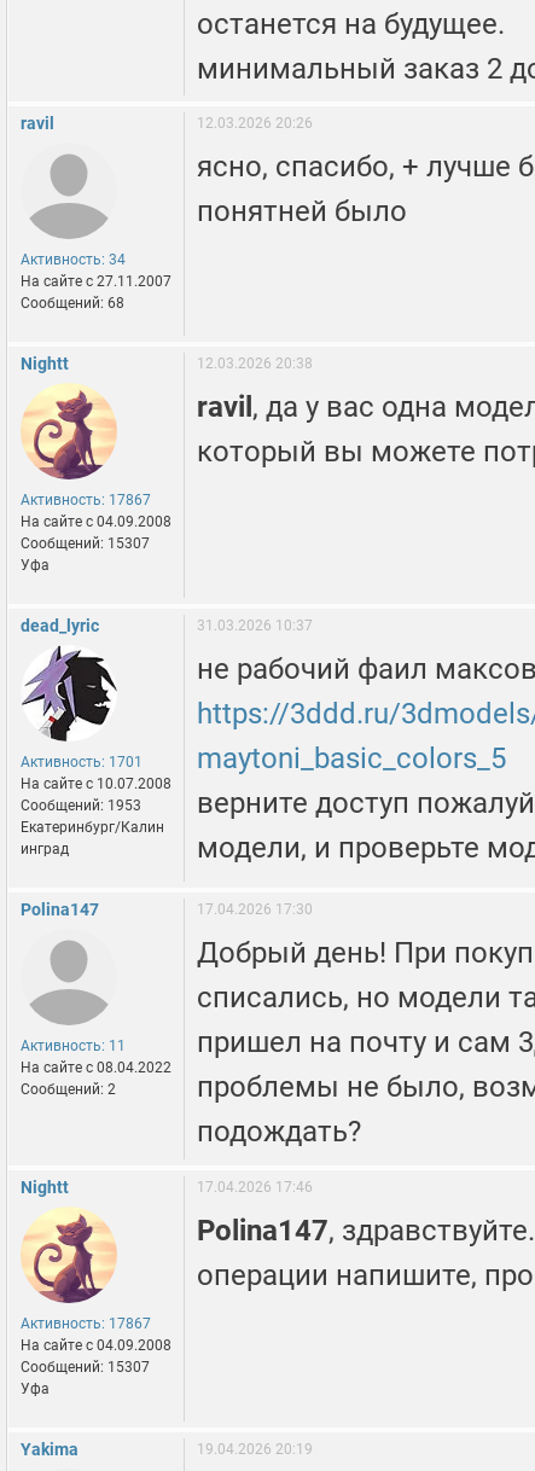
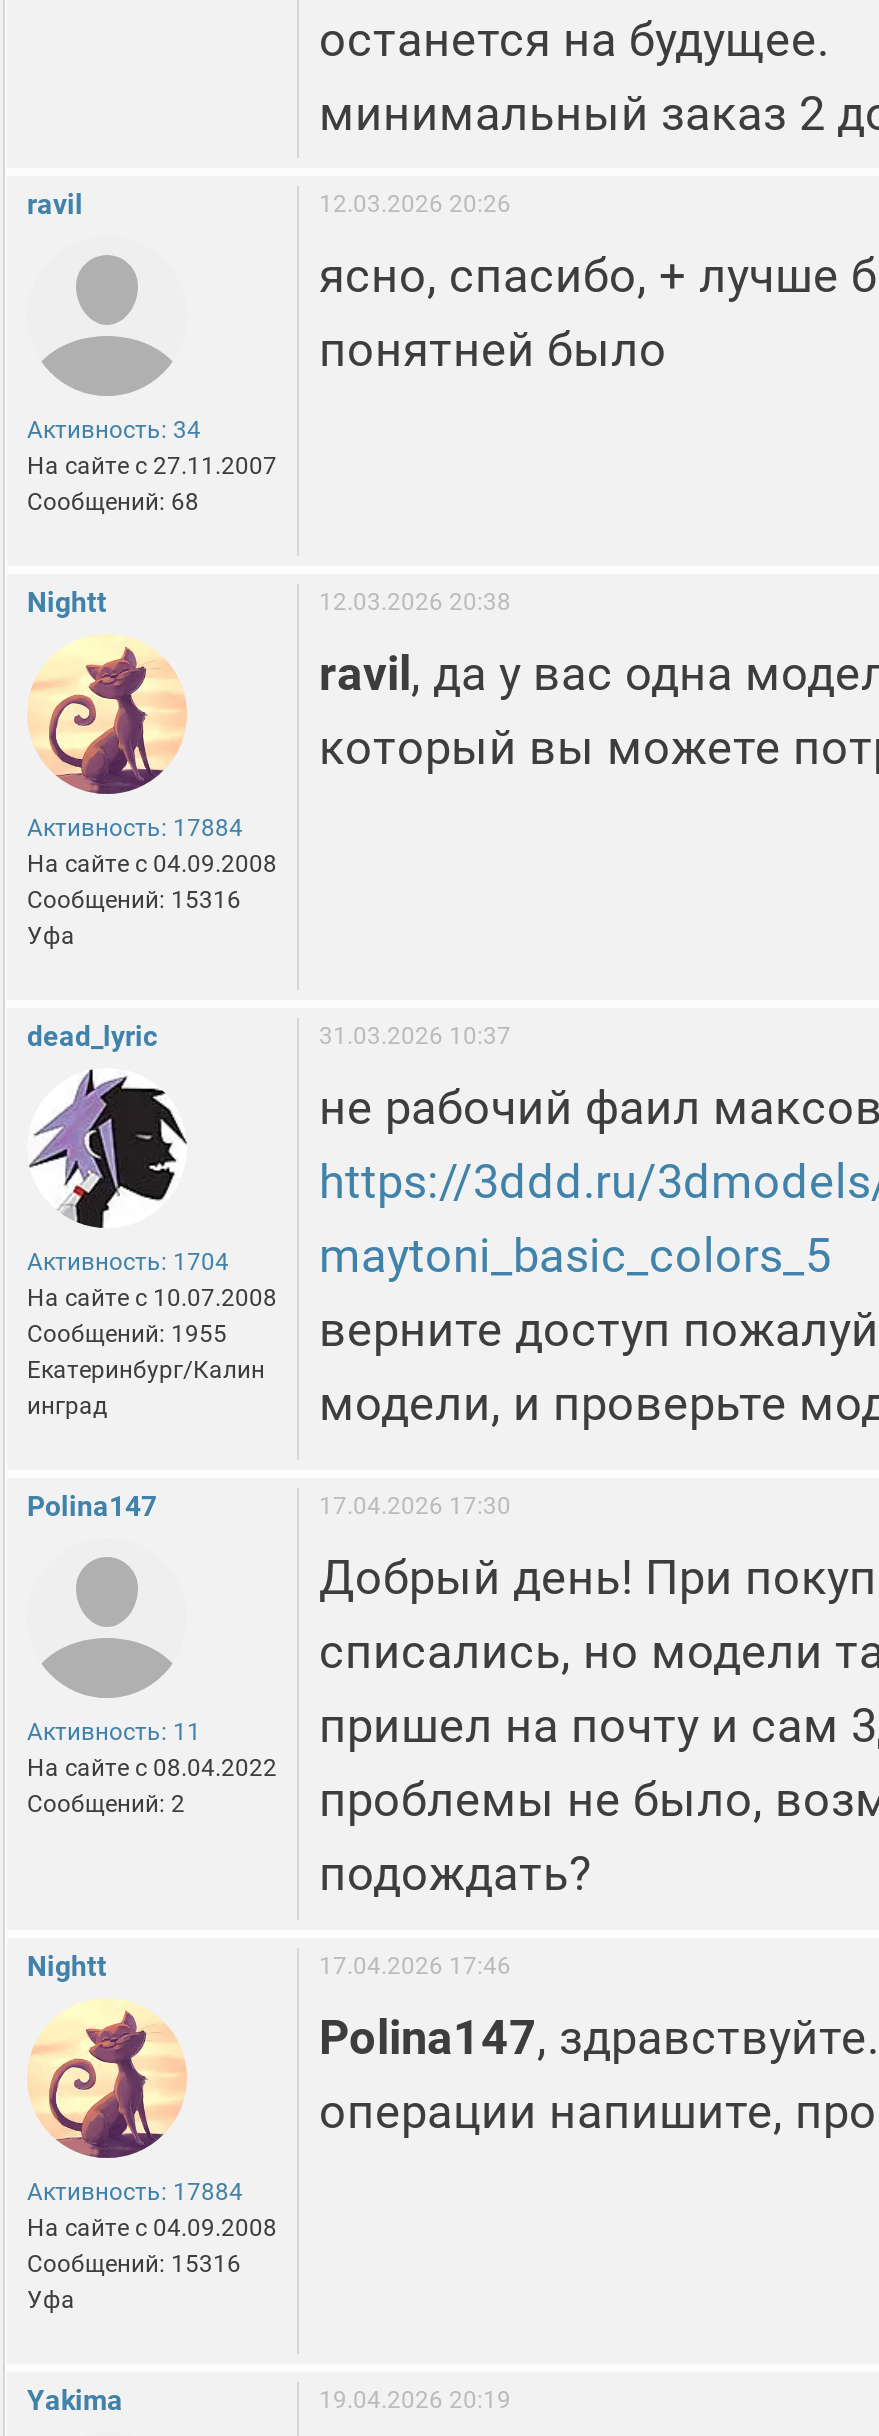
- Активность: 17867
+ Активность: 17884

- Сообщений: 15307
+ Сообщений: 15316

- Активность: 1701
+ Активность: 1704

- Сообщений: 1953
+ Сообщений: 1955

- Активность: 17867
+ Активность: 17884

- Сообщений: 15307
+ Сообщений: 15316
